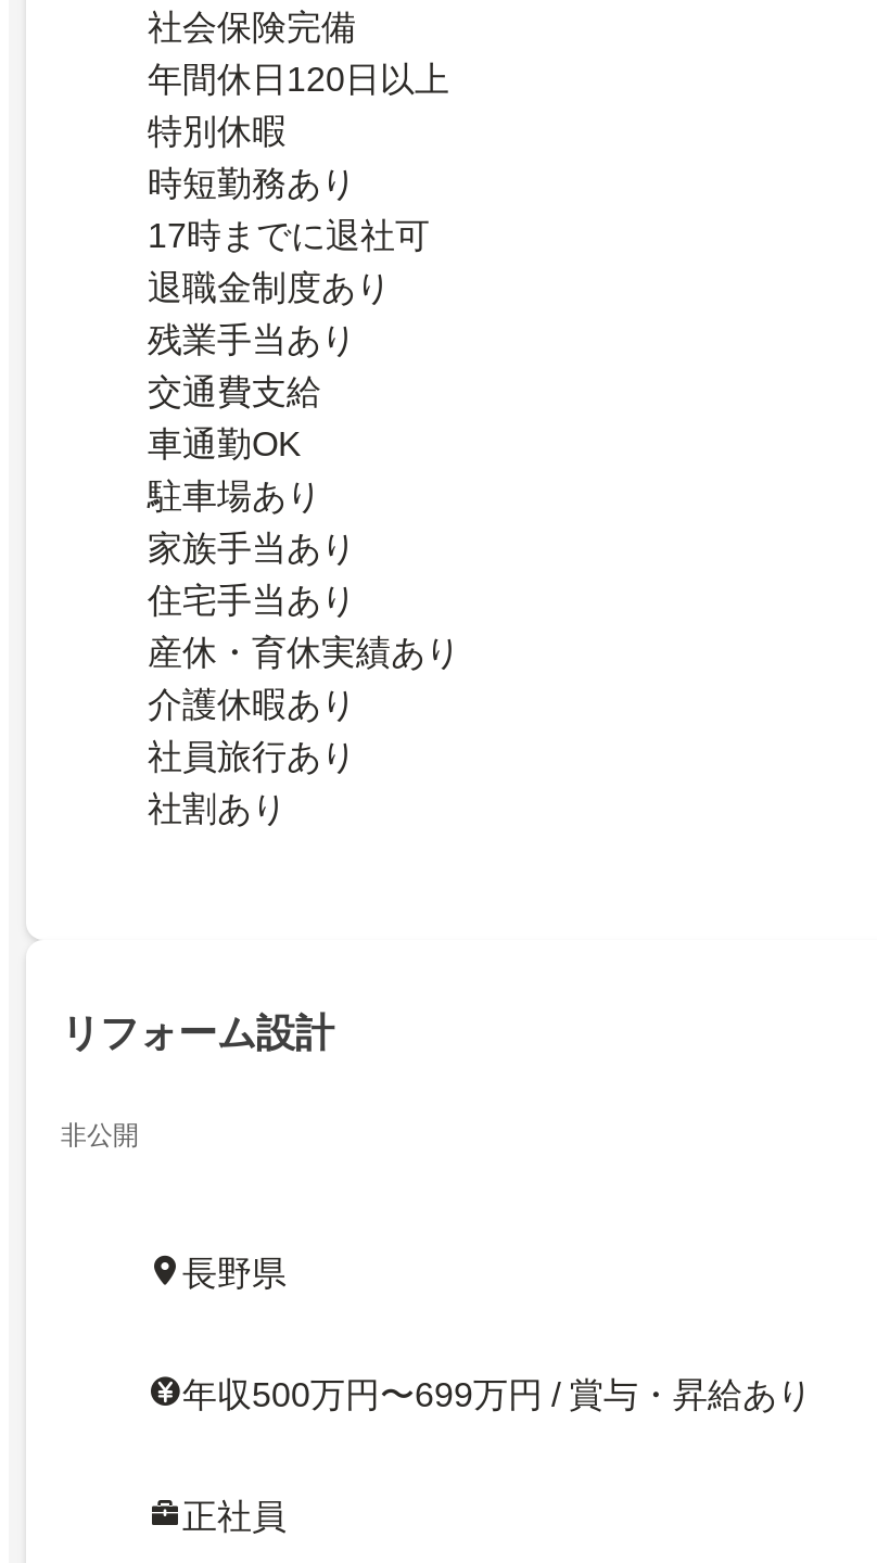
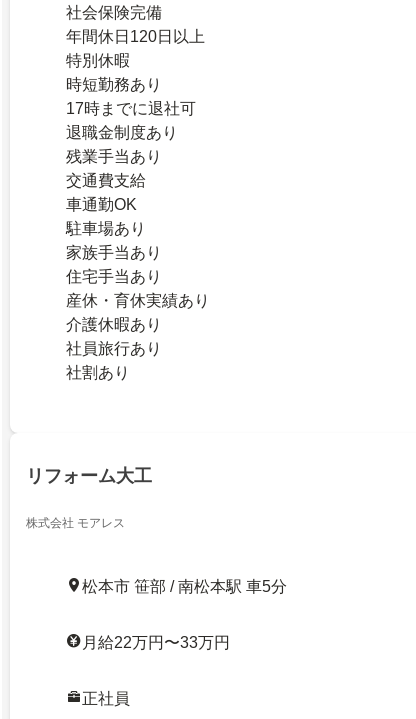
- リフォーム設計
+ リフォーム大工

- 非公開
+ 株式会社 モアレス

- 長野県
+ 松本市 笹部 / 南松本駅 車5分

- 年収500万円〜699万円 / 賞与・昇給あり
+ 月給22万円〜33万円
